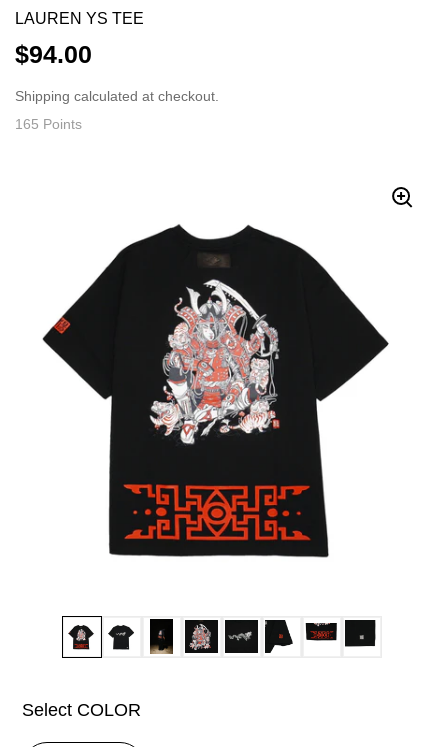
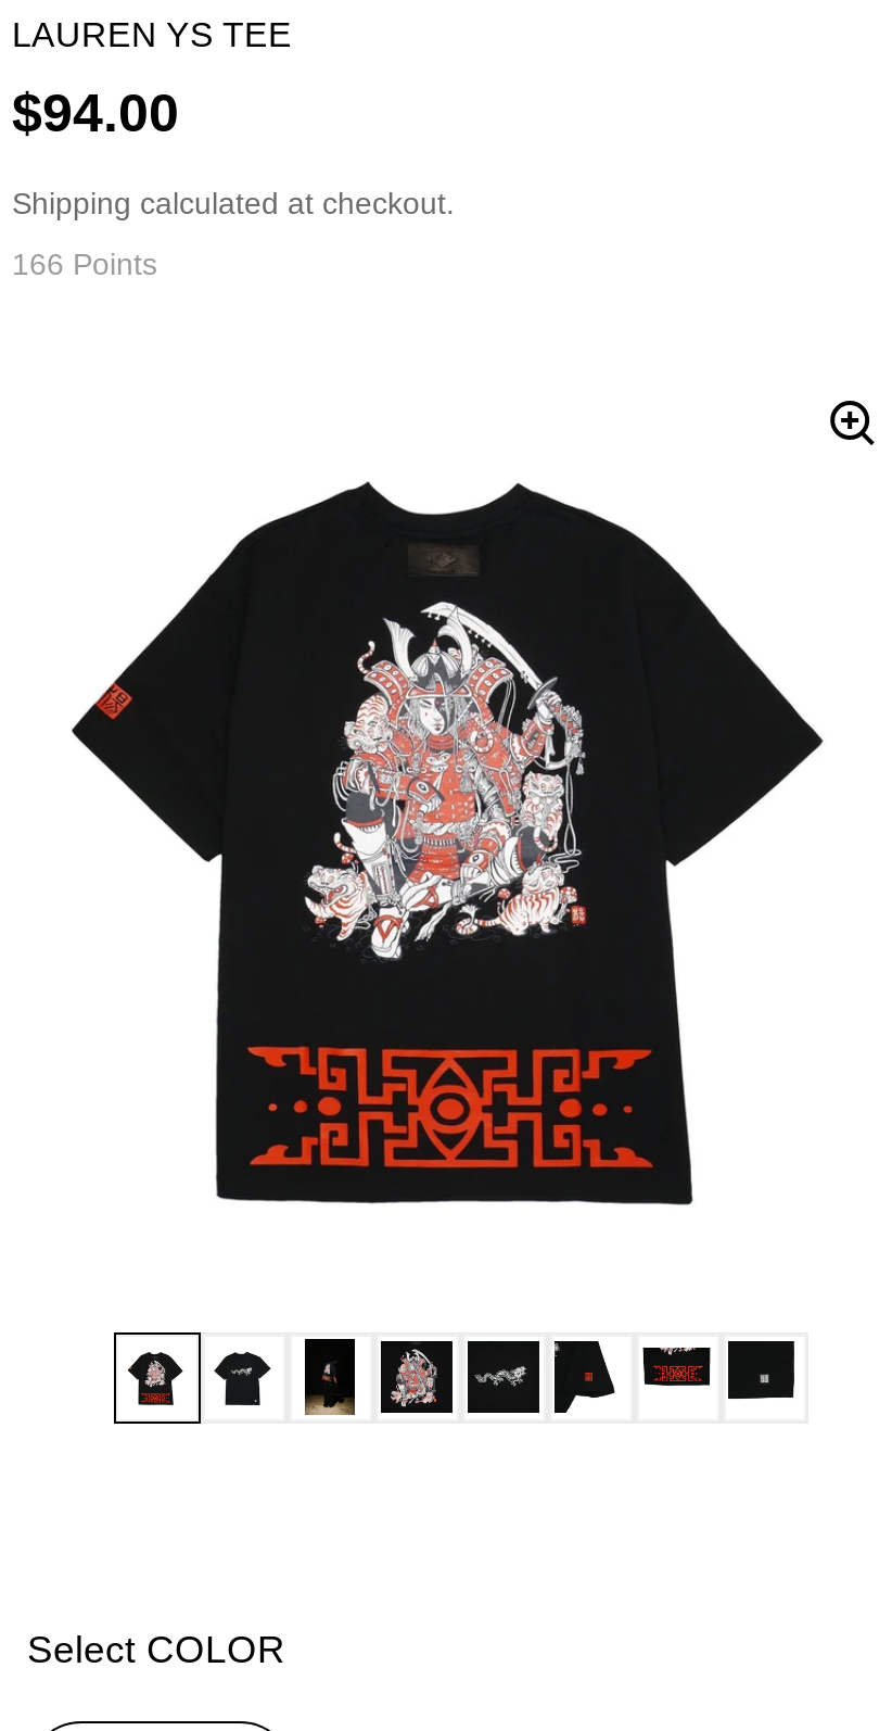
- 165 Points
+ 166 Points
